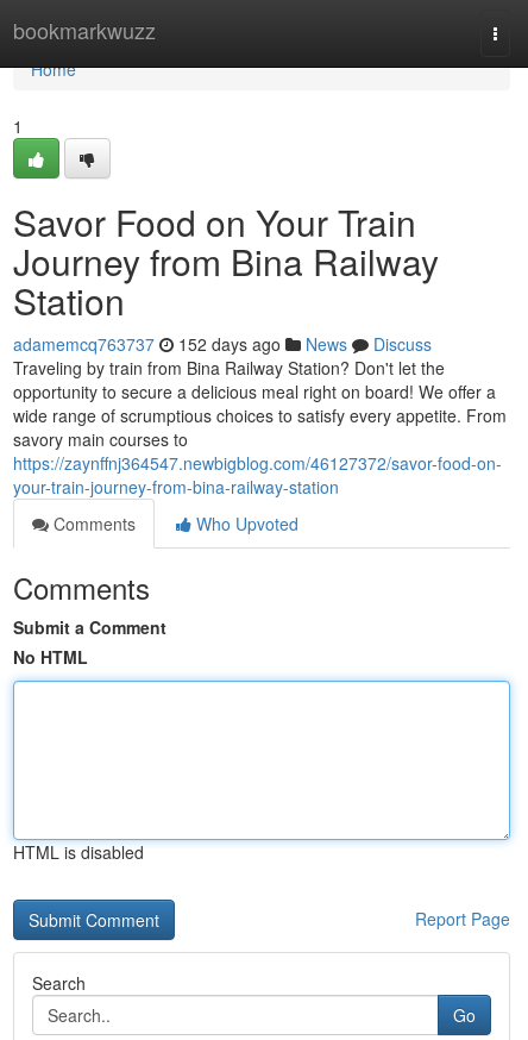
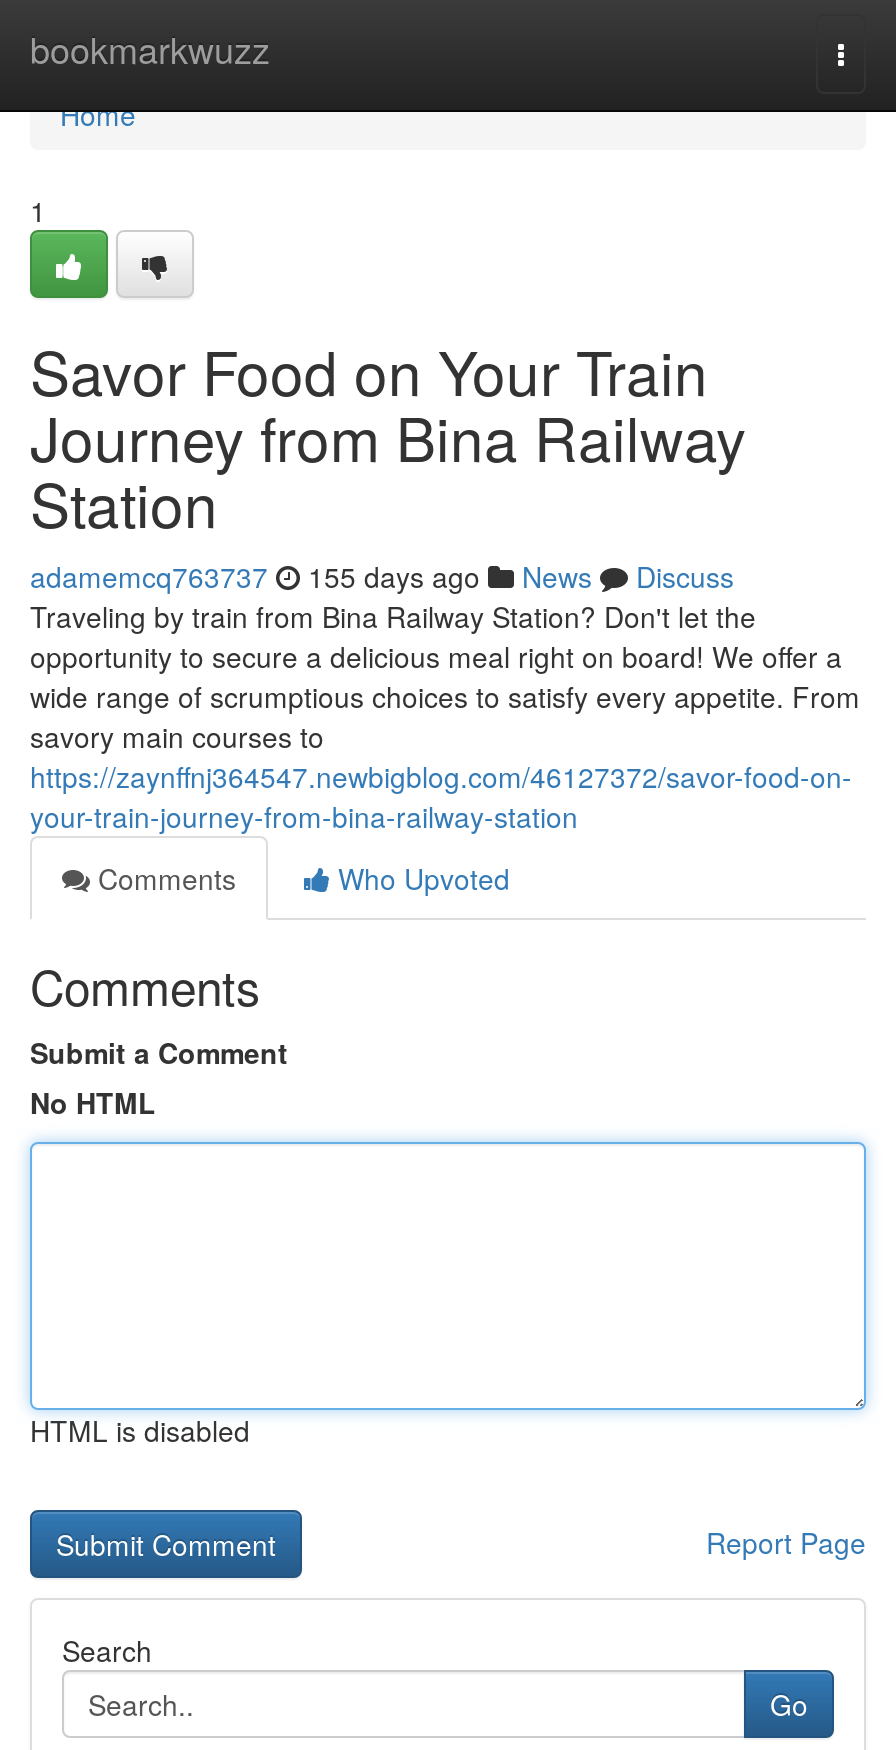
- adamemcq763737 152 days ago News Discuss
+ adamemcq763737 155 days ago News Discuss
